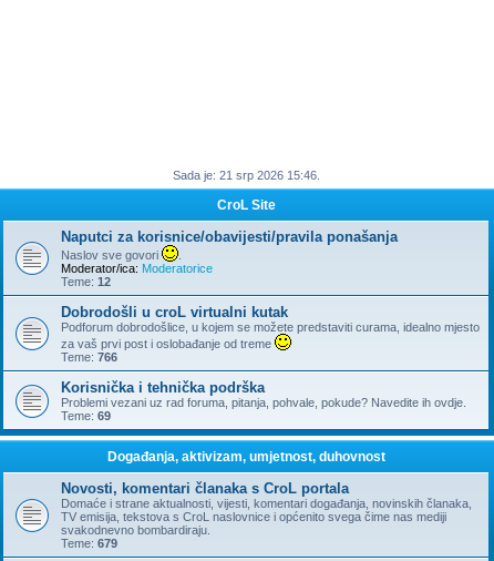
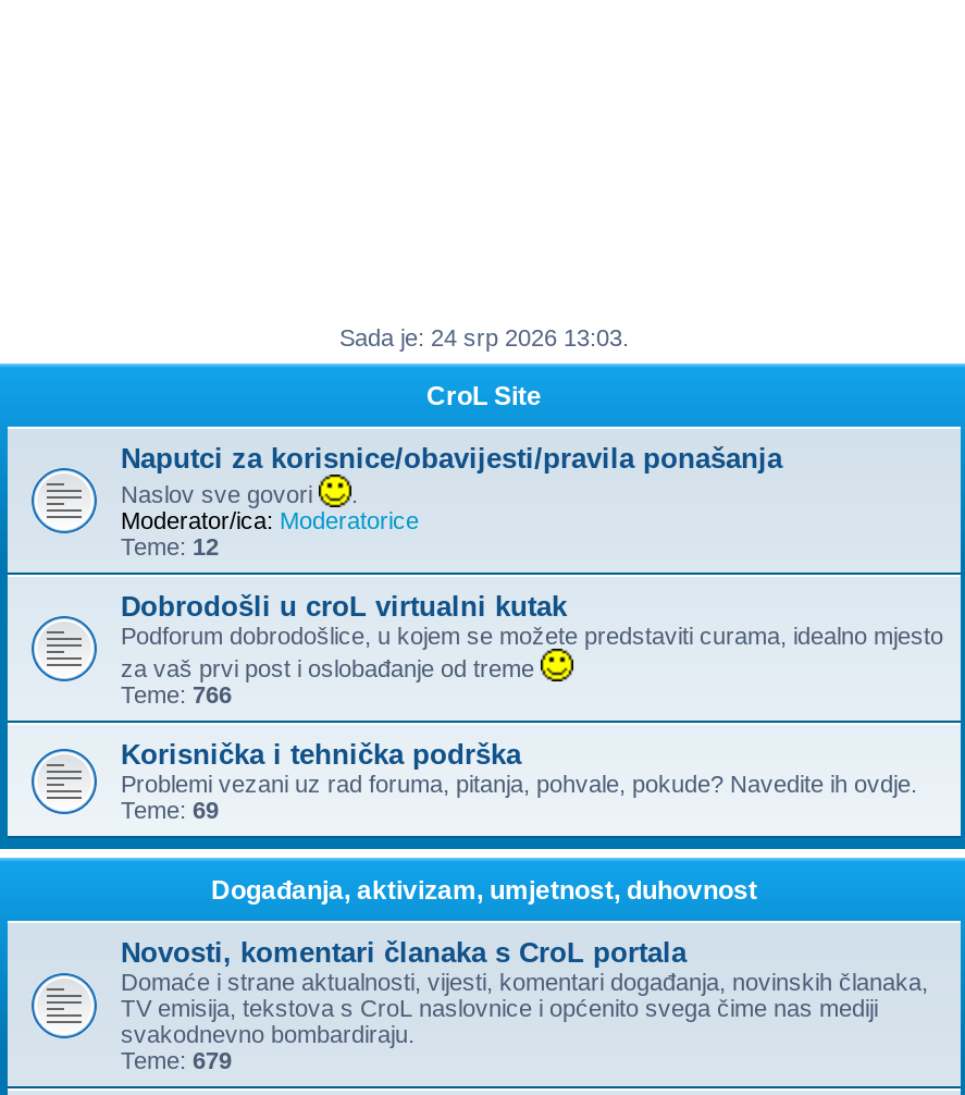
- Sada je: 21 srp 2026 15:46.
+ Sada je: 24 srp 2026 13:03.
